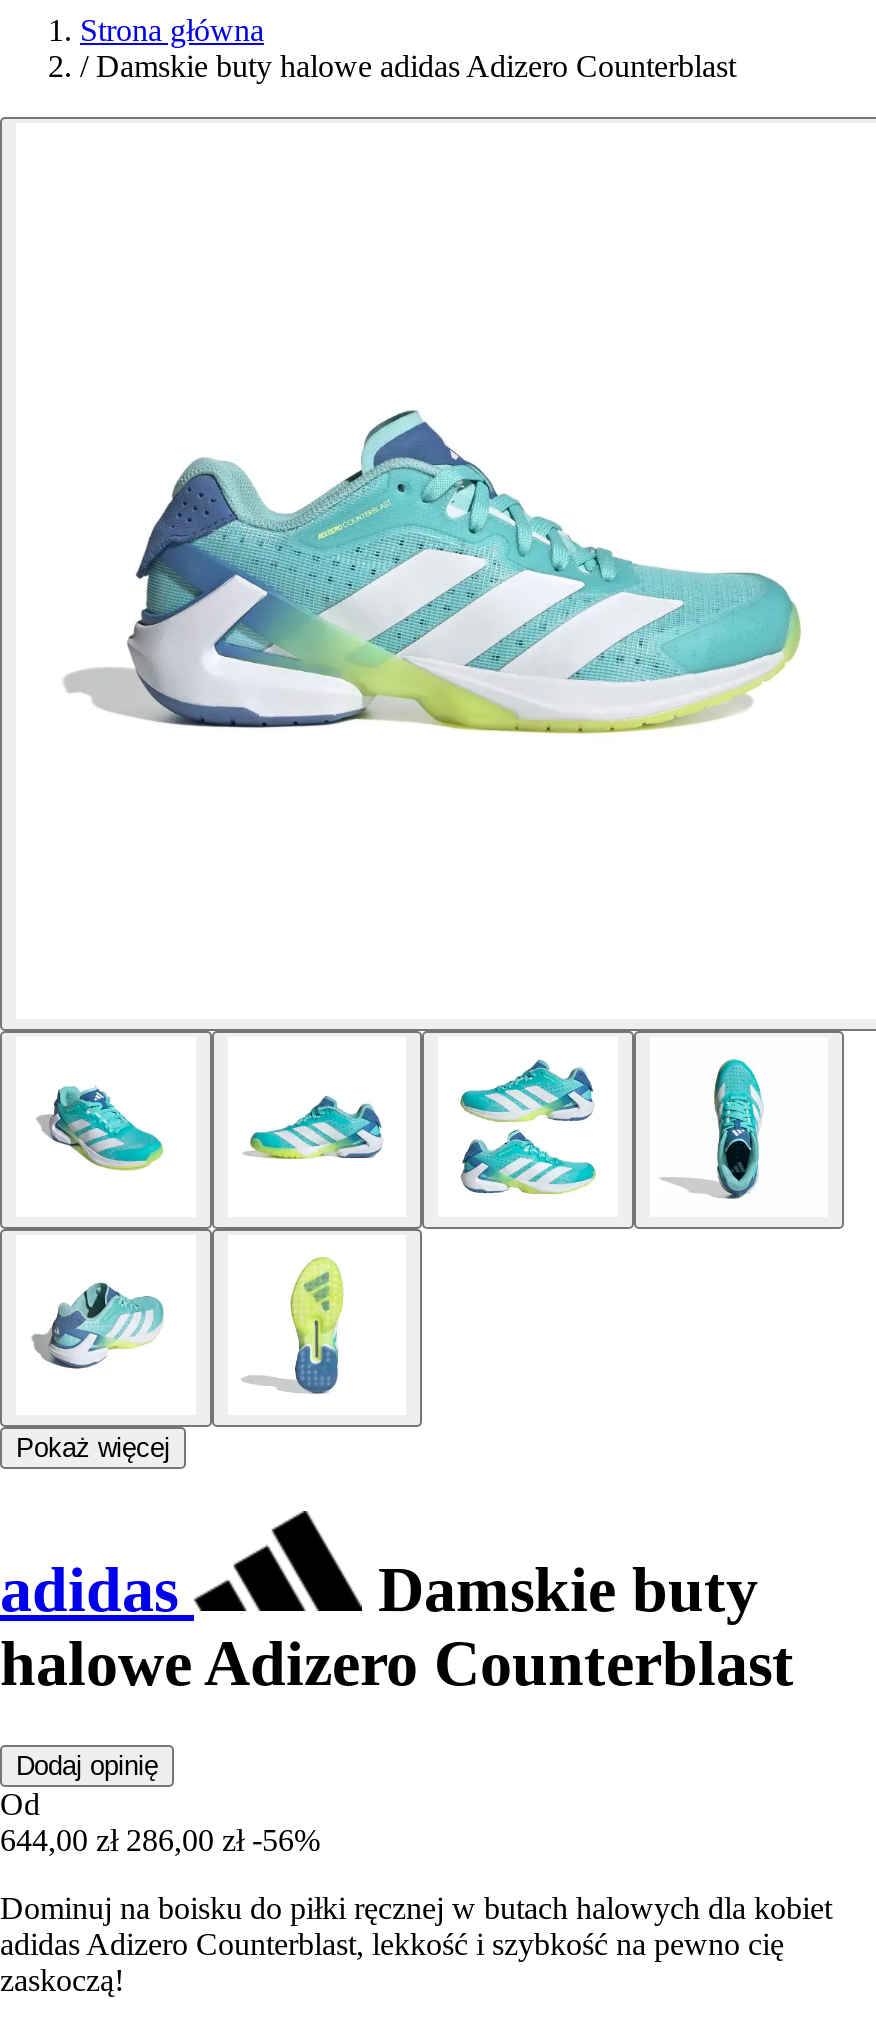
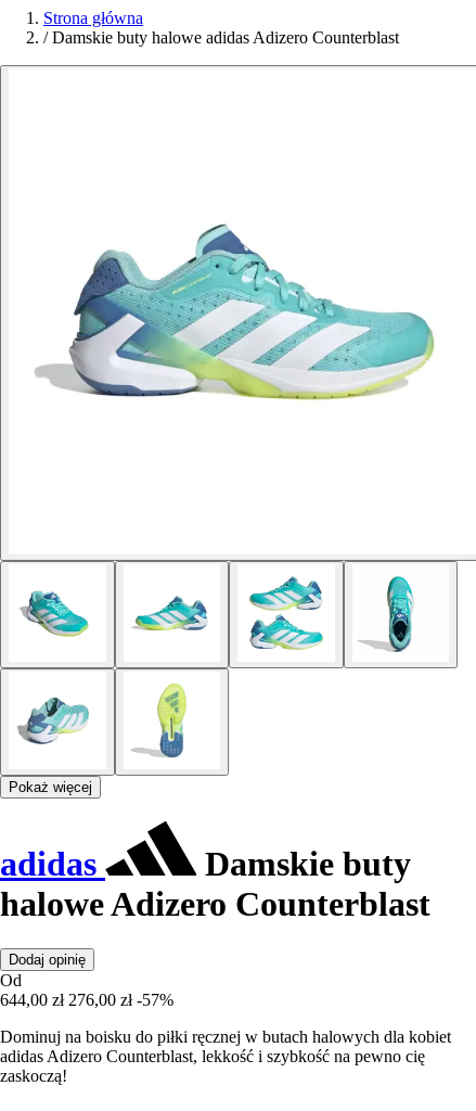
- 644,00 zł 286,00 zł -56%
+ 644,00 zł 276,00 zł -57%
